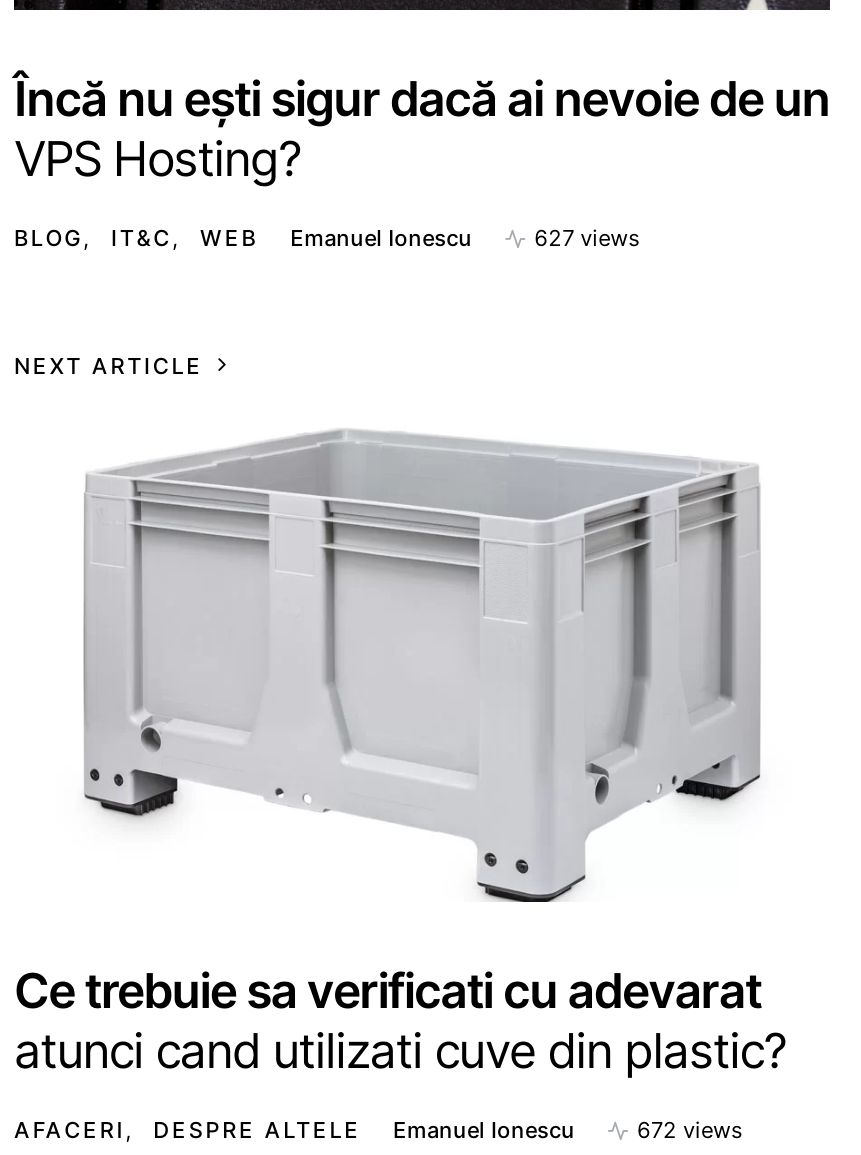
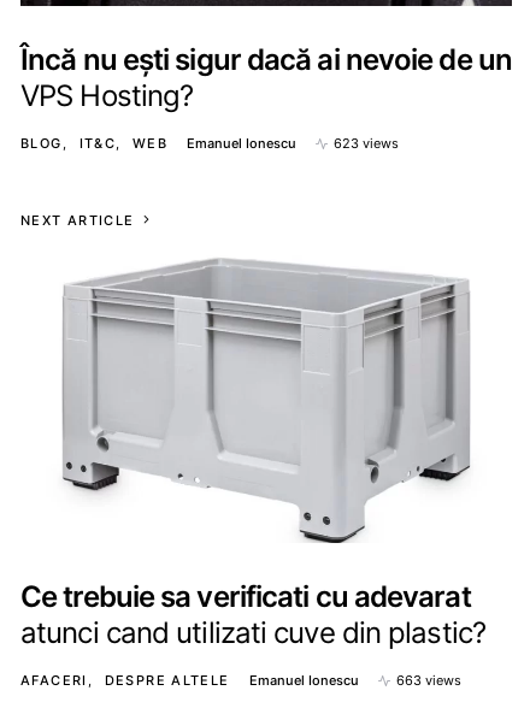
- 627 views
+ 623 views

- 672 views
+ 663 views
